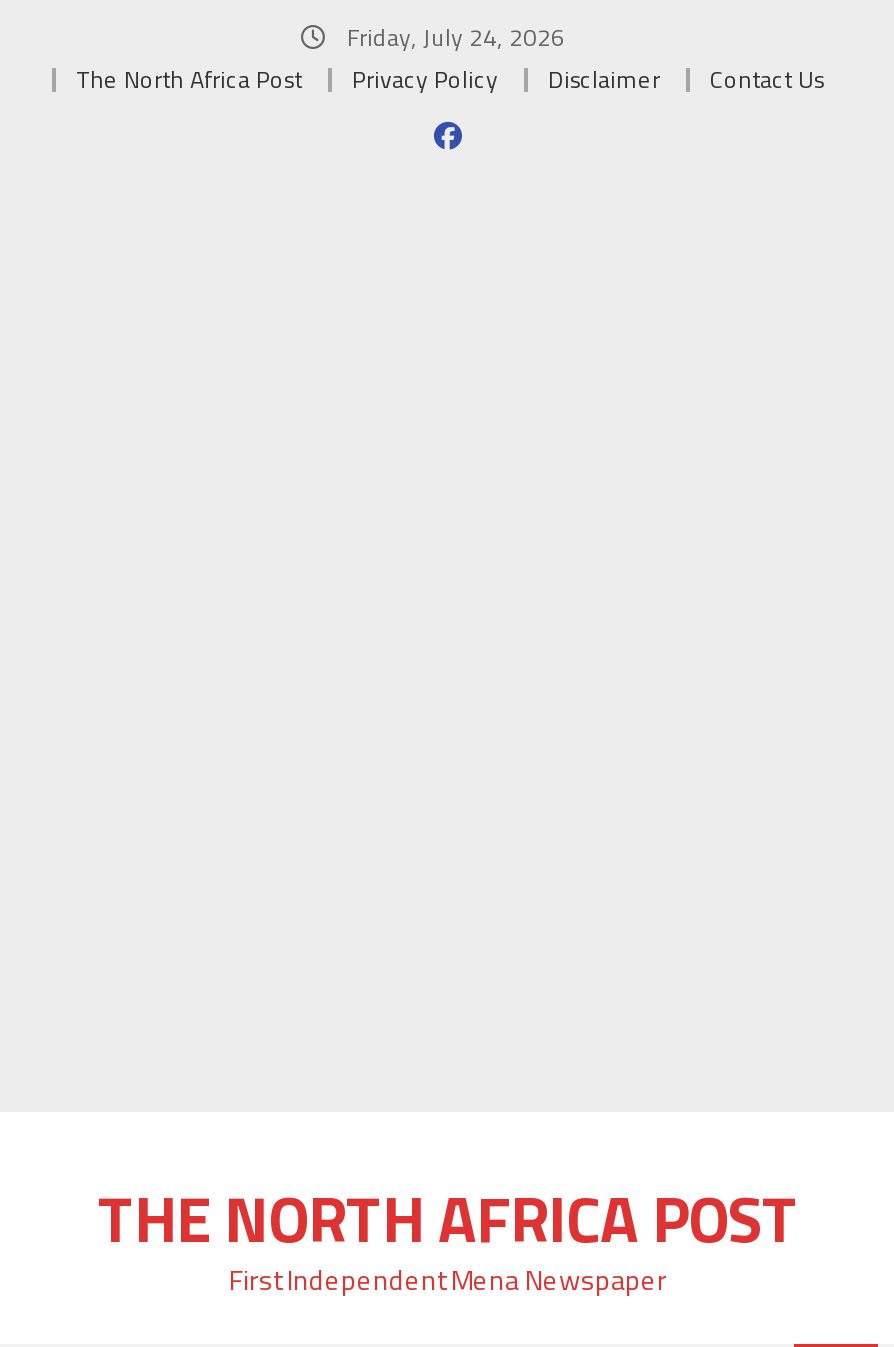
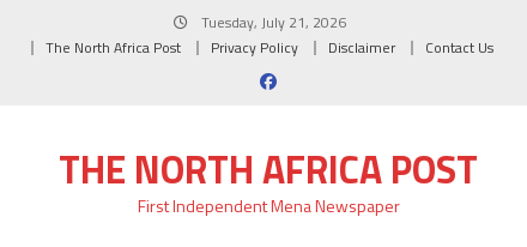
- Friday, July 24, 2026
+ Tuesday, July 21, 2026
